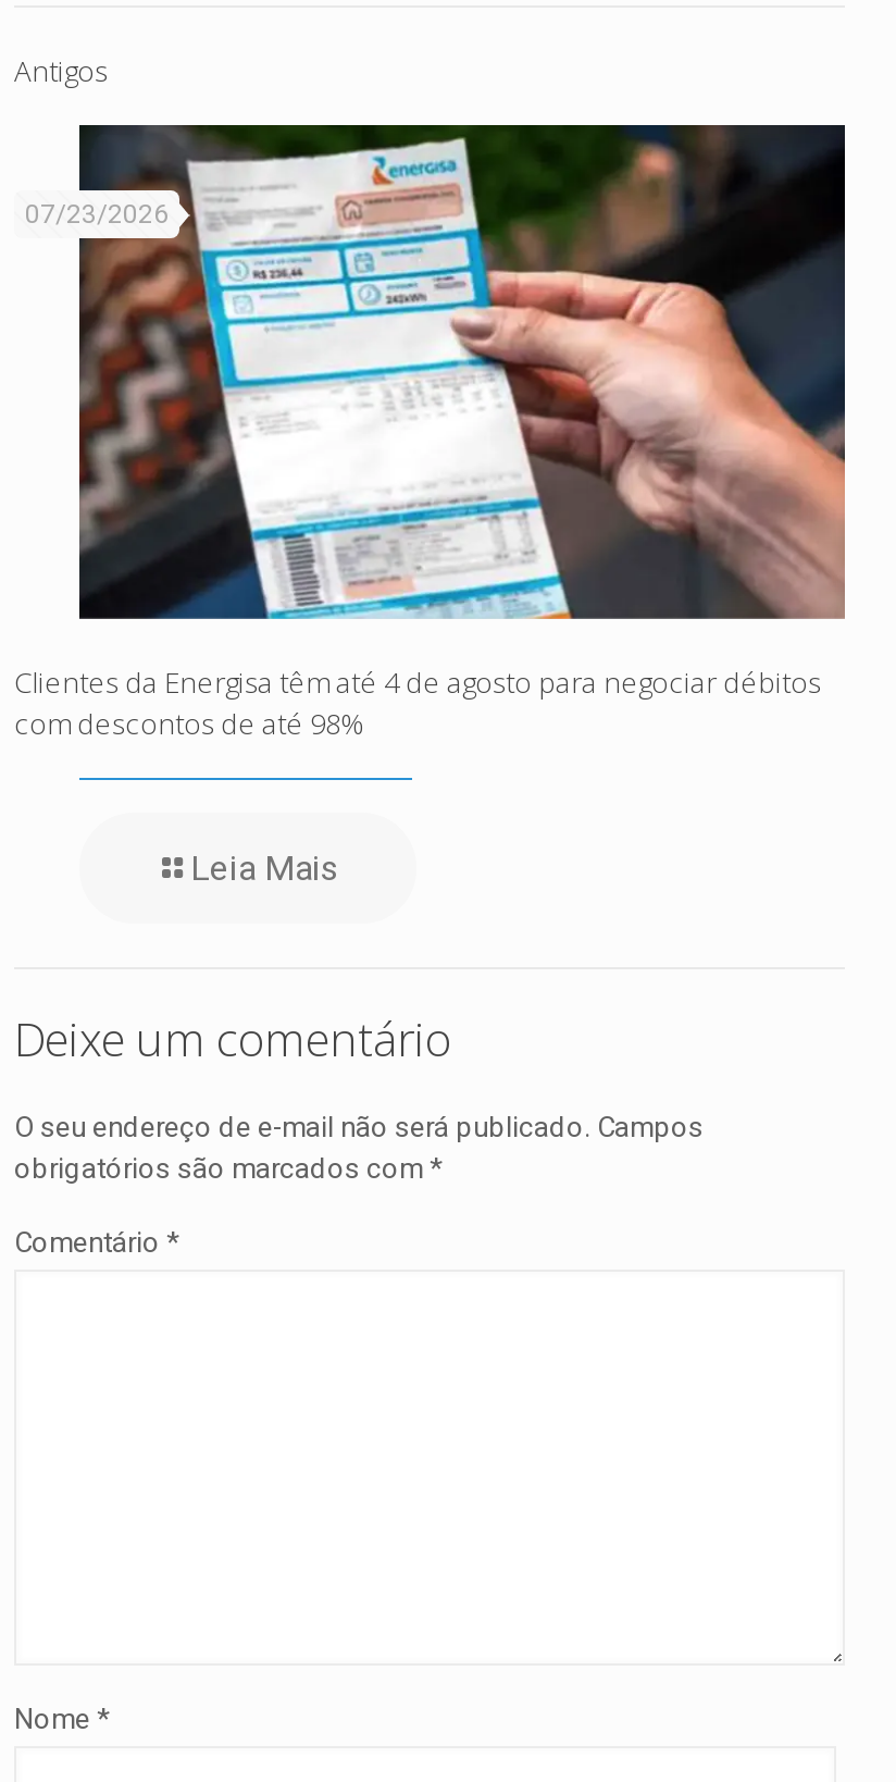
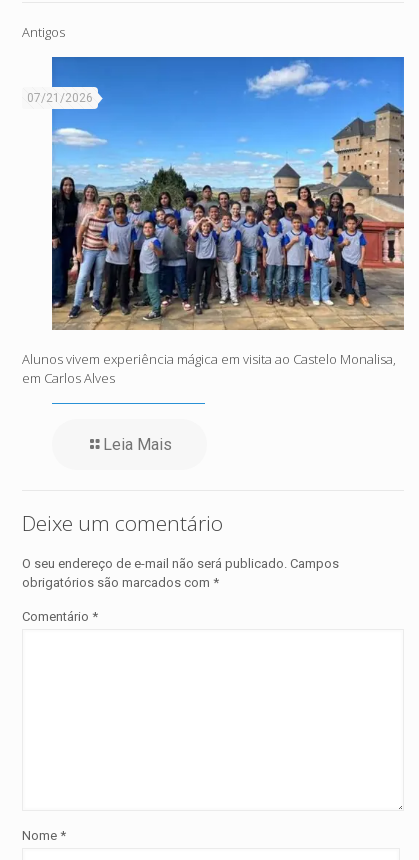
- [image]
- 07/23/2026
+ [image]
+ 07/21/2026

- Clientes da Energisa têm até 4 de agosto para negociar débitos
- com descontos de até 98%
+ Alunos vivem experiência mágica em visita ao Castelo Monalisa,
+ em Carlos Alves
